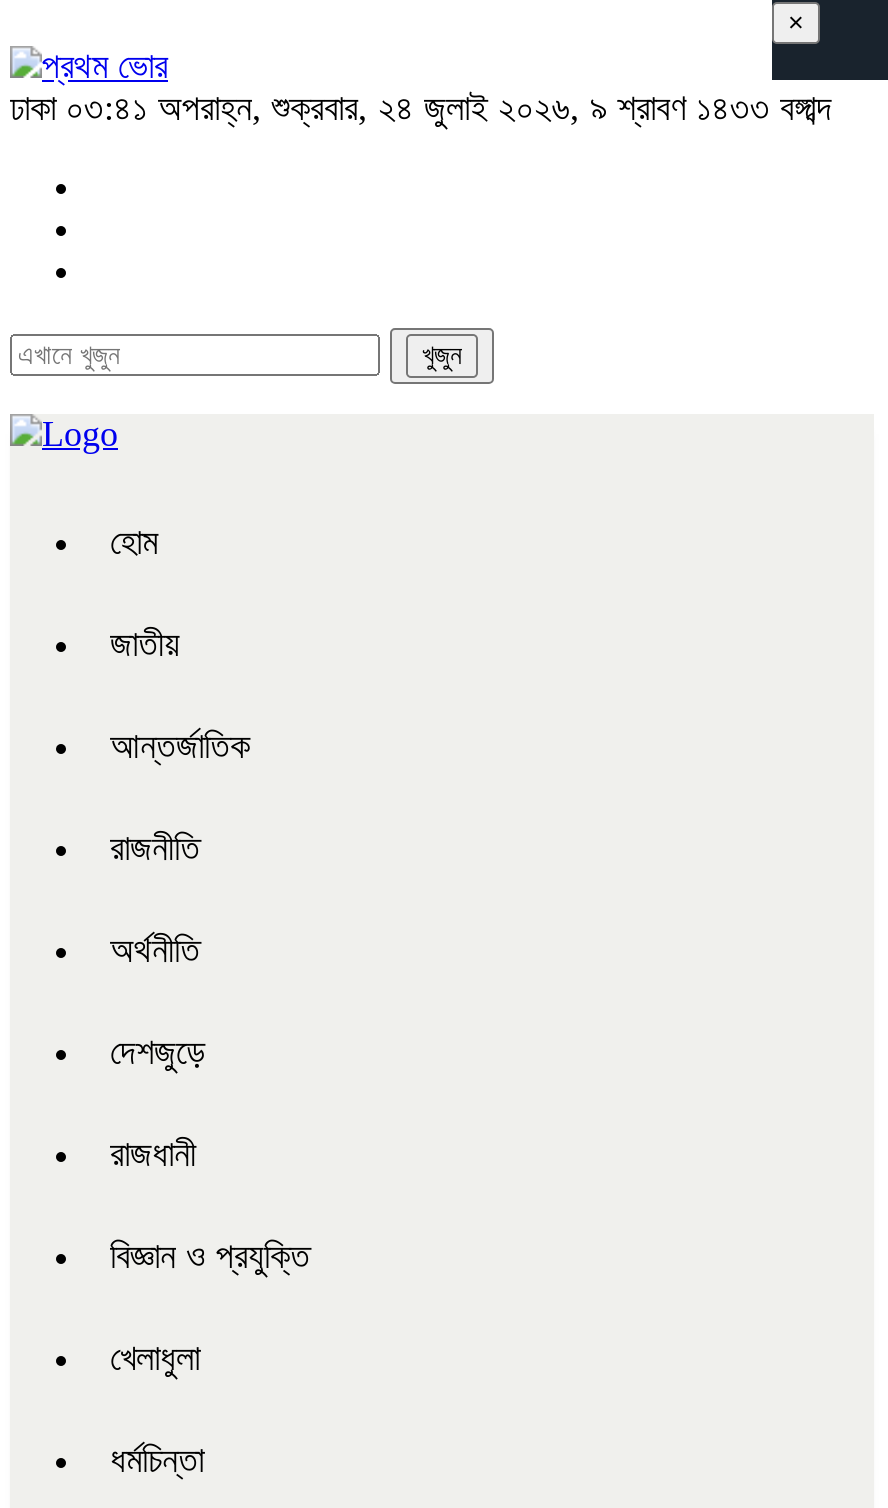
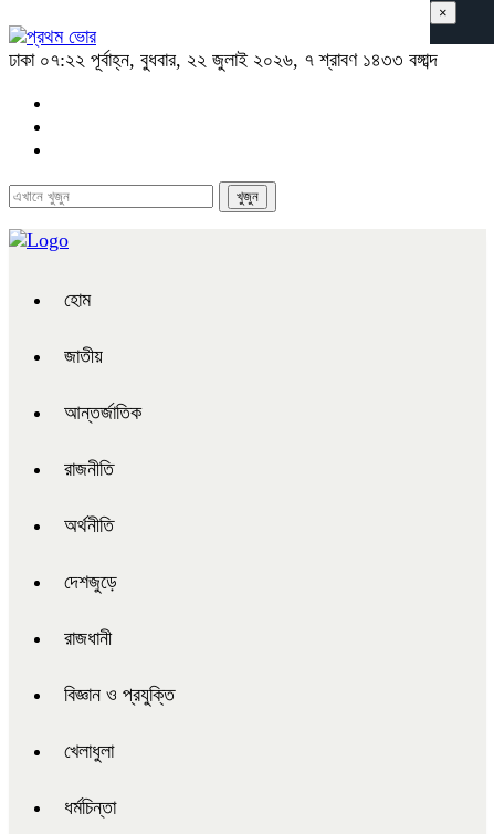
- ঢাকা ০৩:৪১ অপরাহ্ন, শুক্রবার, ২৪ জুলাই ২০২৬, ৯ শ্রাবণ ১৪৩৩ বঙ্গাব্দ
+ ঢাকা ০৭:২২ পূর্বাহ্ন, বুধবার, ২২ জুলাই ২০২৬, ৭ শ্রাবণ ১৪৩৩ বঙ্গাব্দ
